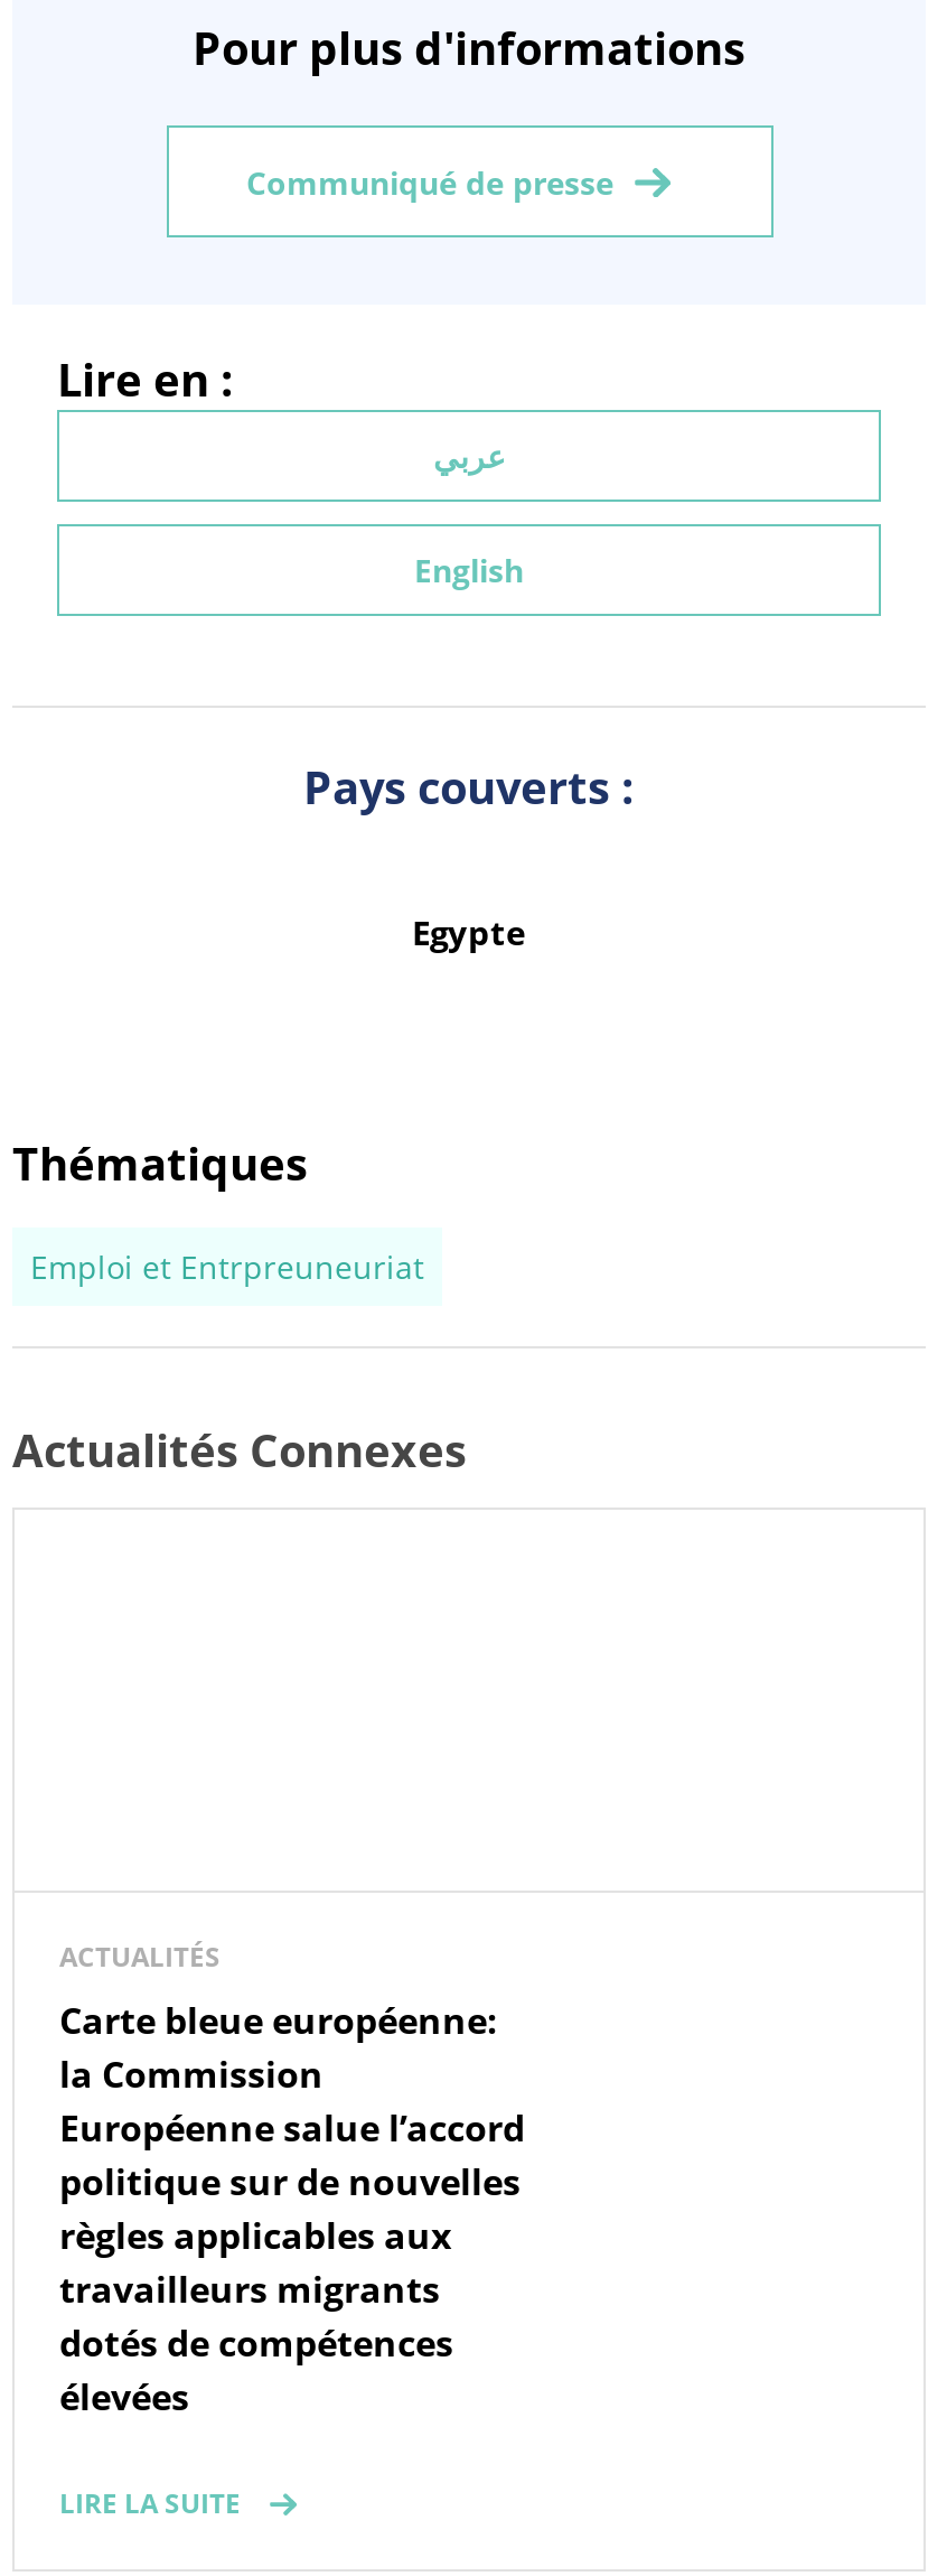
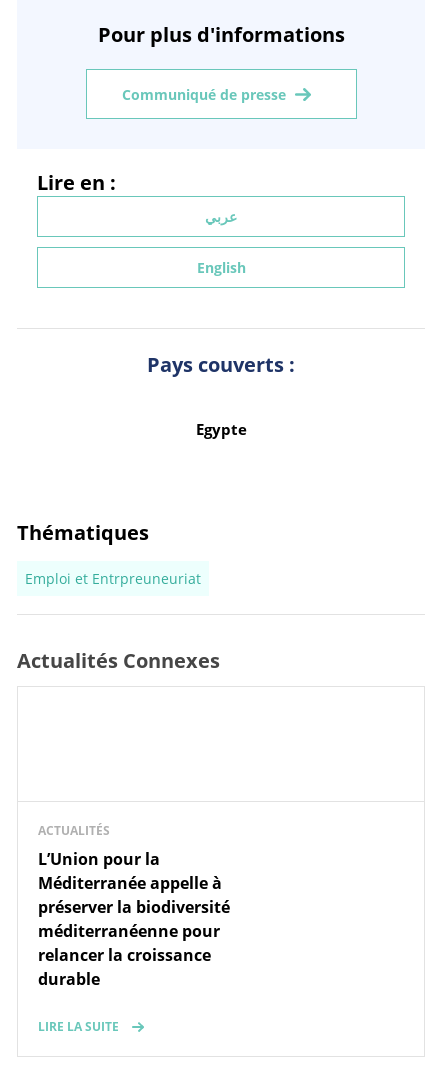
- Carte bleue européenne:
- la Commission
- Européenne salue l’accord
- politique sur de nouvelles
- règles applicables aux
- travailleurs migrants
- dotés de compétences
- élevées
+ L’Union pour la
+ Méditerranée appelle à
+ préserver la biodiversité
+ méditerranéenne pour
+ relancer la croissance
+ durable
